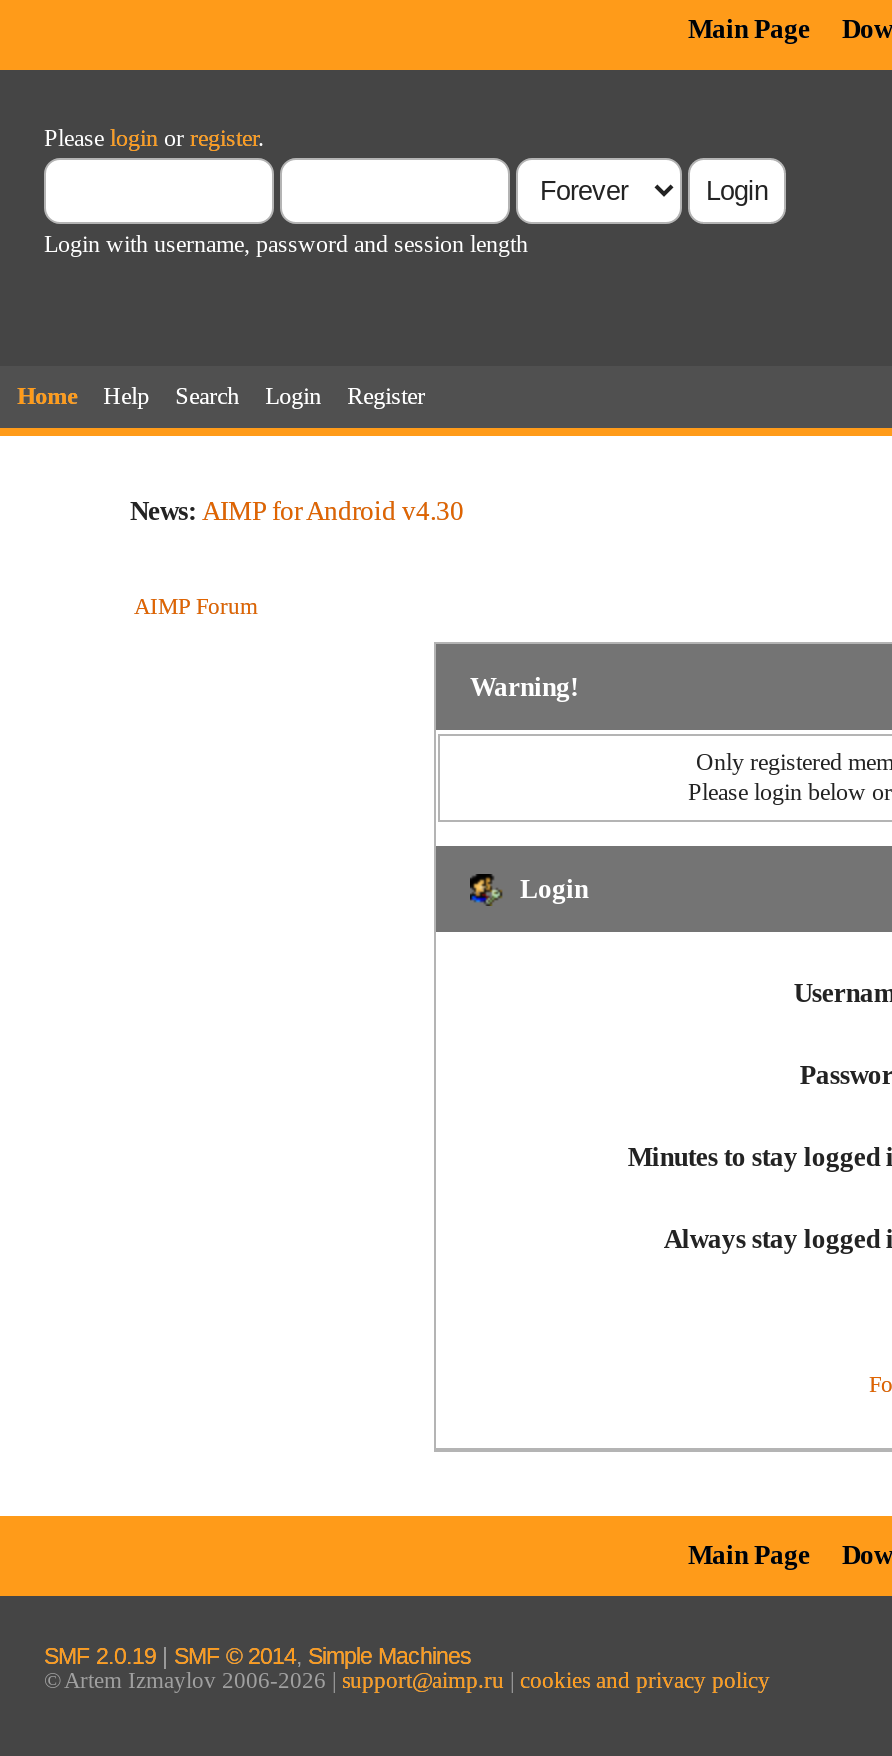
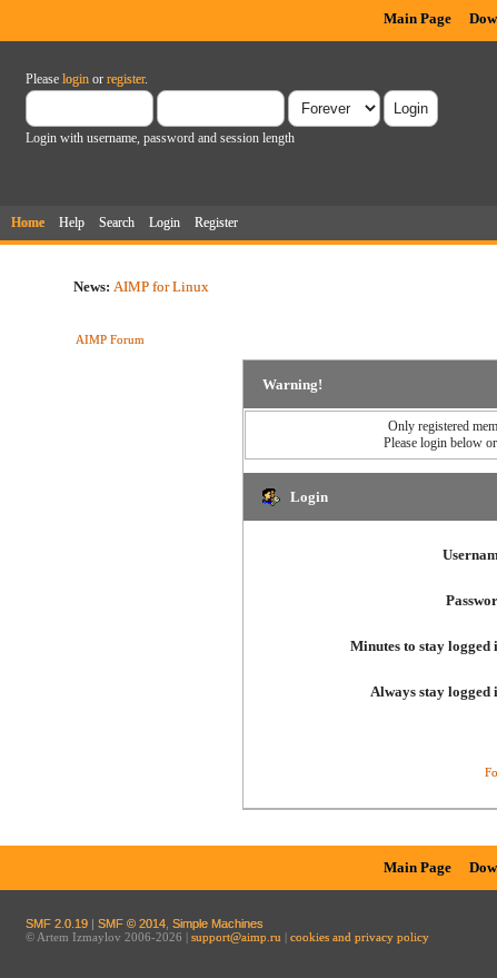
- News: AIMP for Android v4.30
+ News: AIMP for Linux
